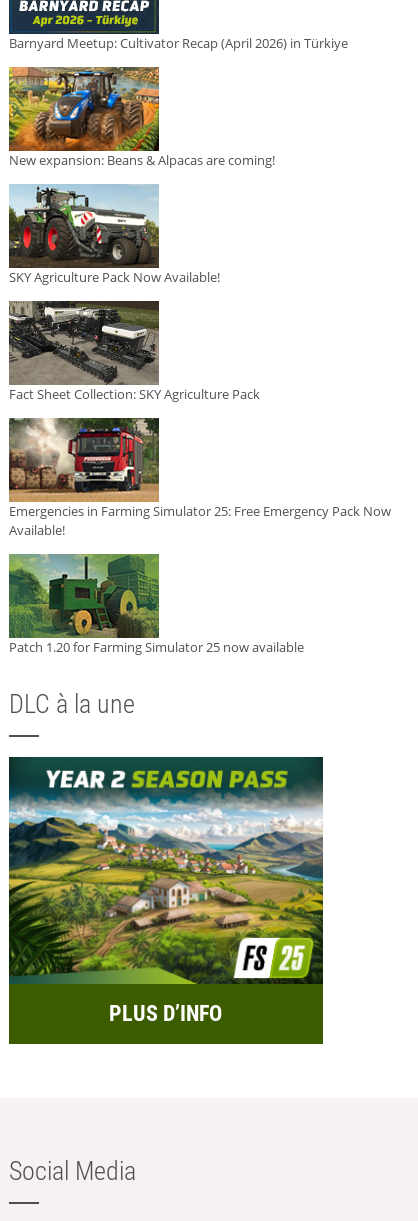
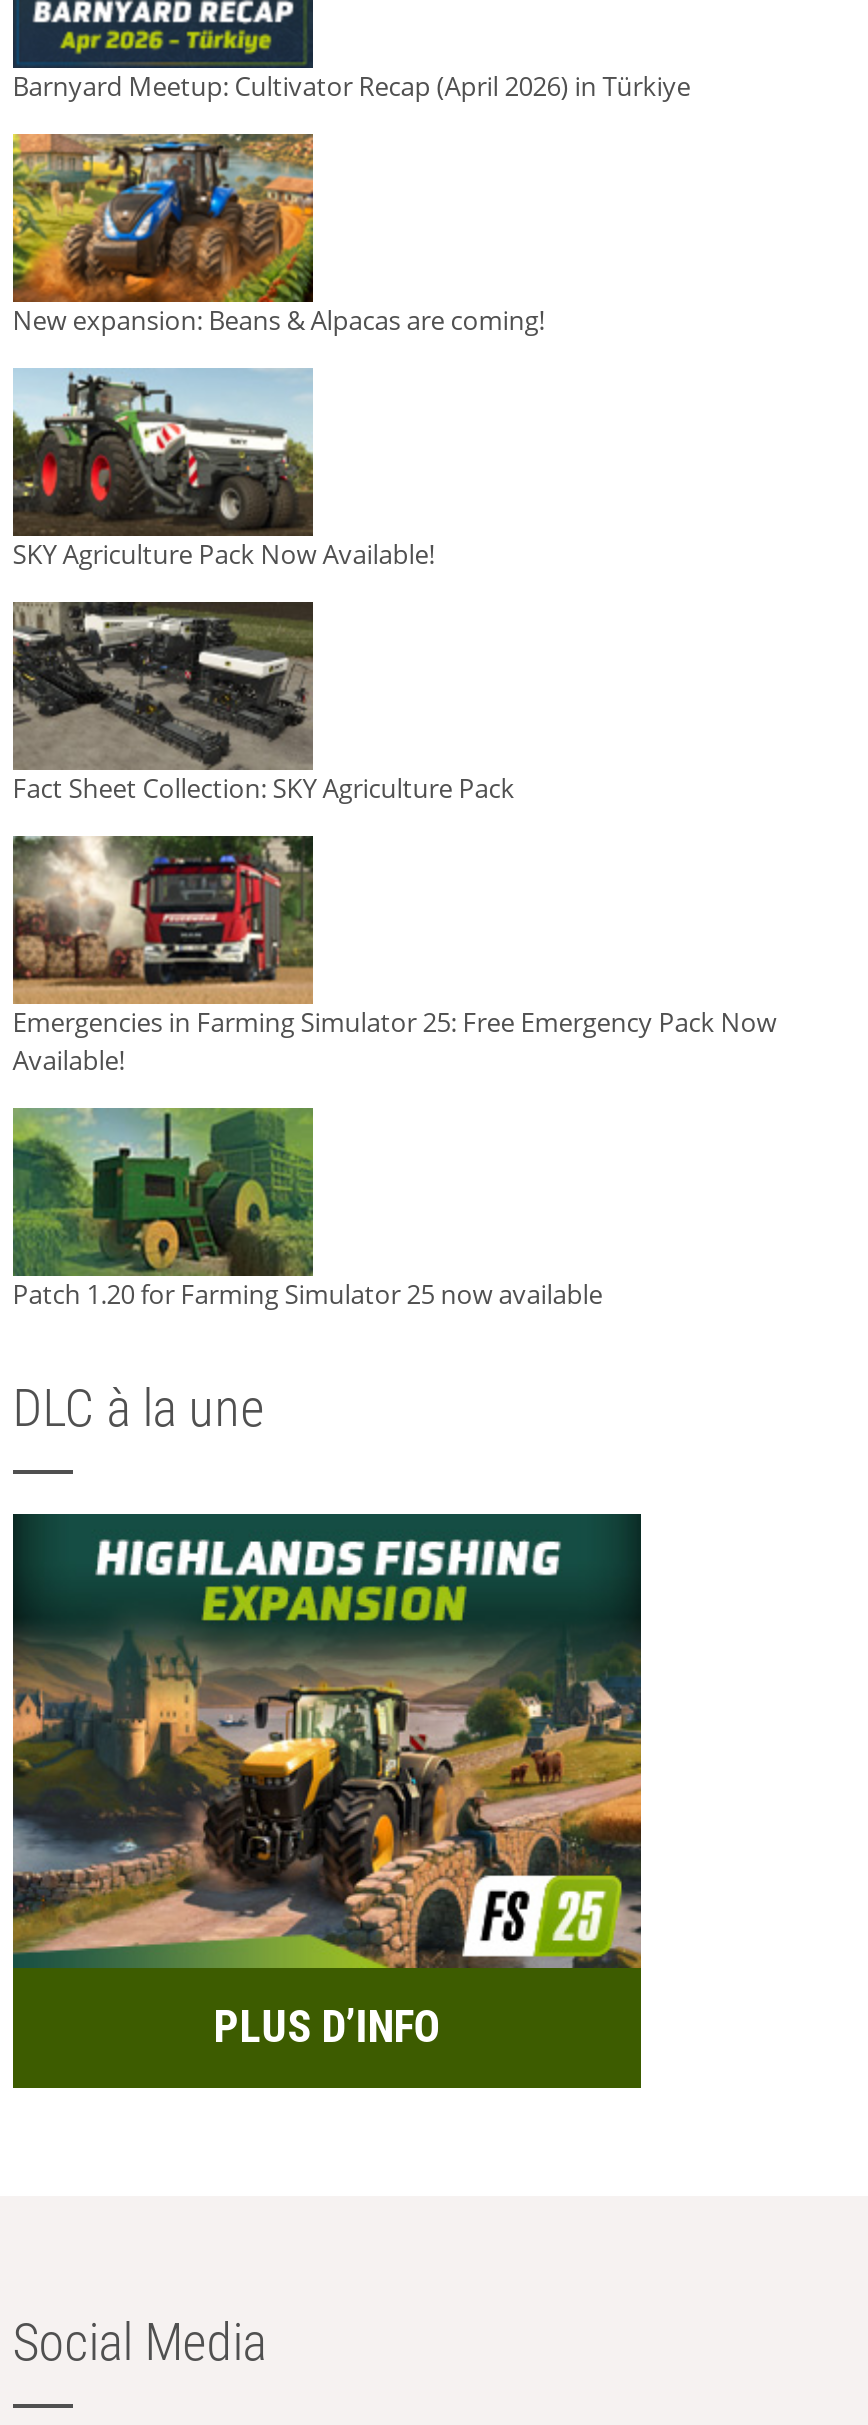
- [image]
+ [image]
